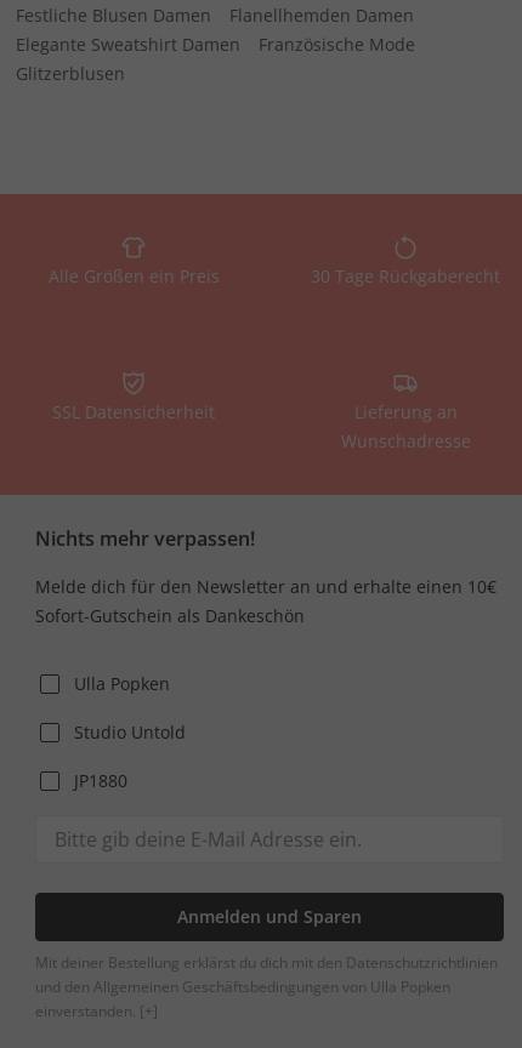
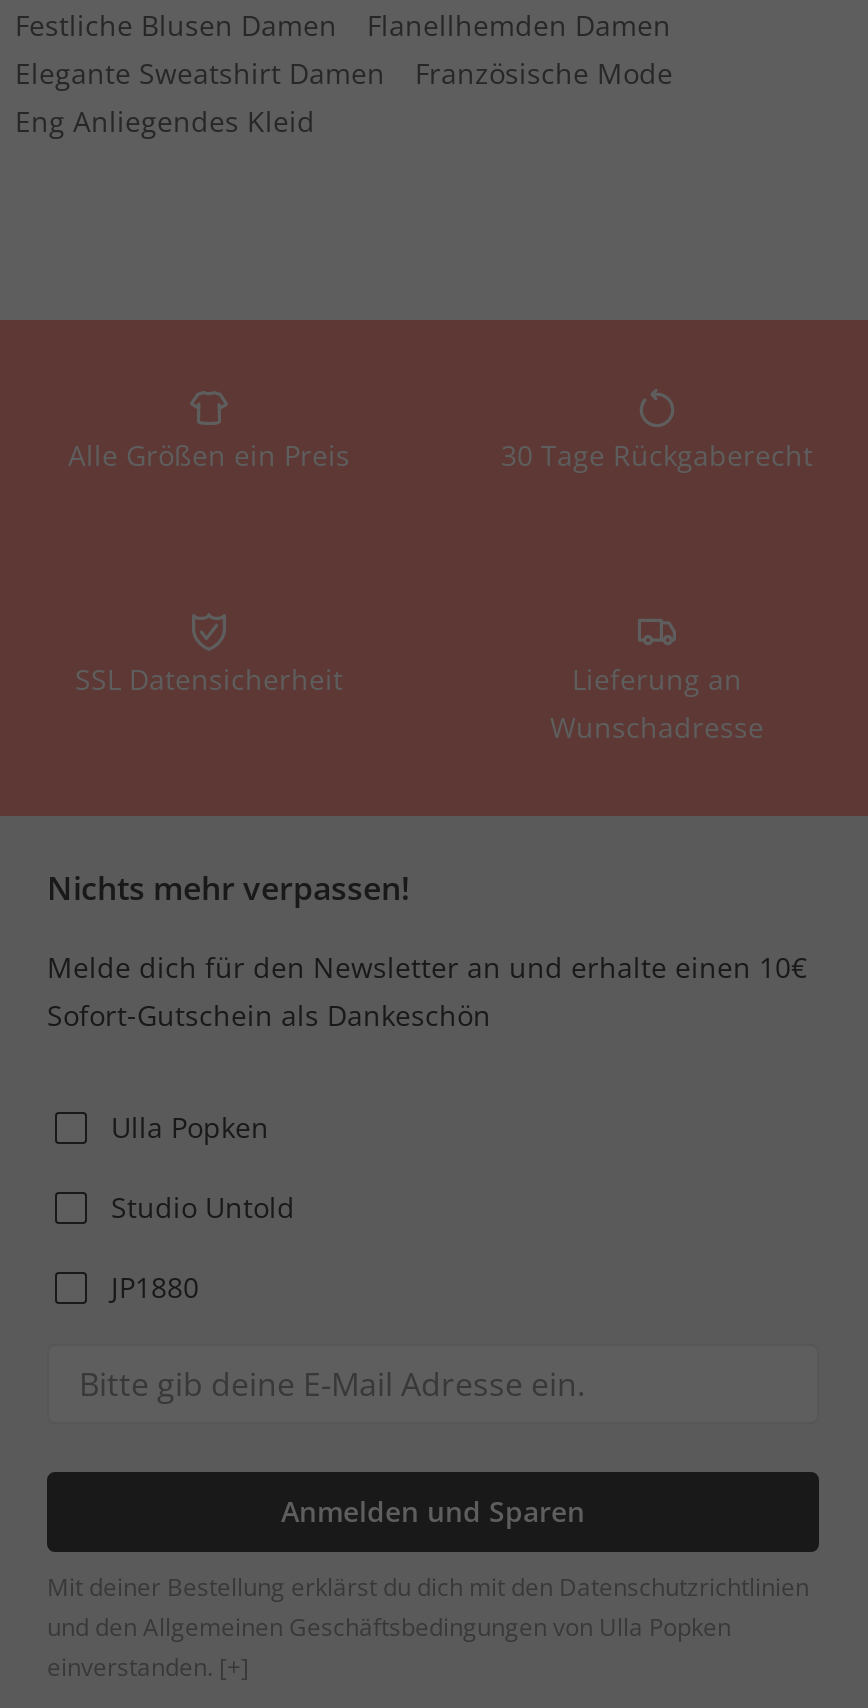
- Glitzerblusen
+ Eng Anliegendes Kleid
